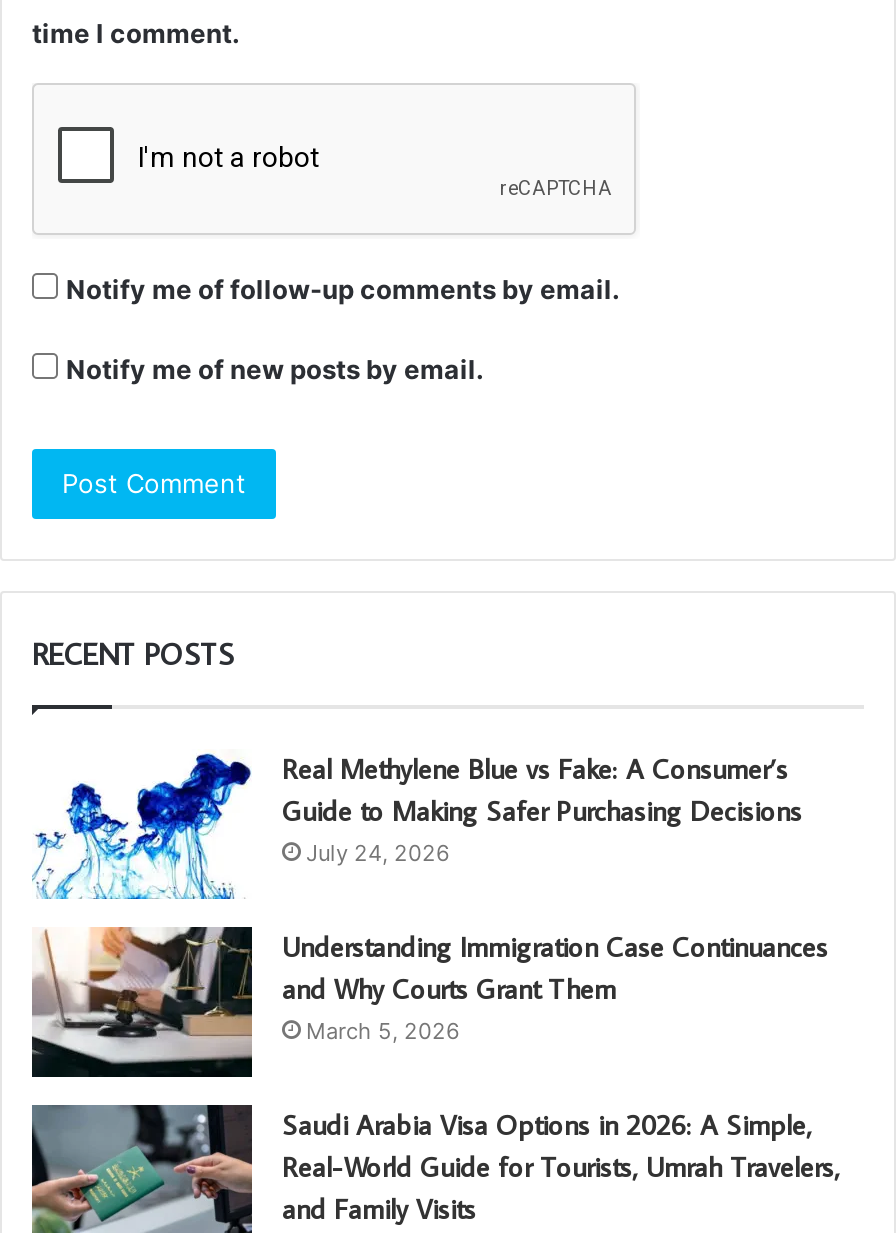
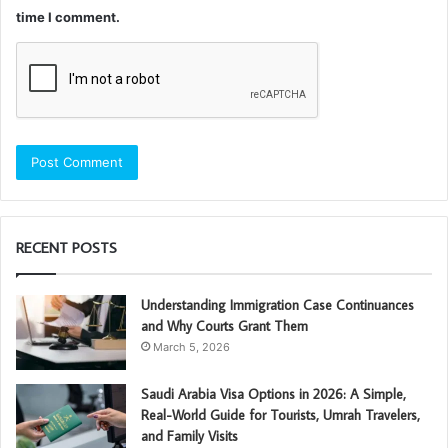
- Notify me of follow-up comments by email.
- Notify me of new posts by email.

- [image]
- Real Methylene Blue vs Fake: A Consumer’s
- Guide to Making Safer Purchasing Decisions
- July 24, 2026
